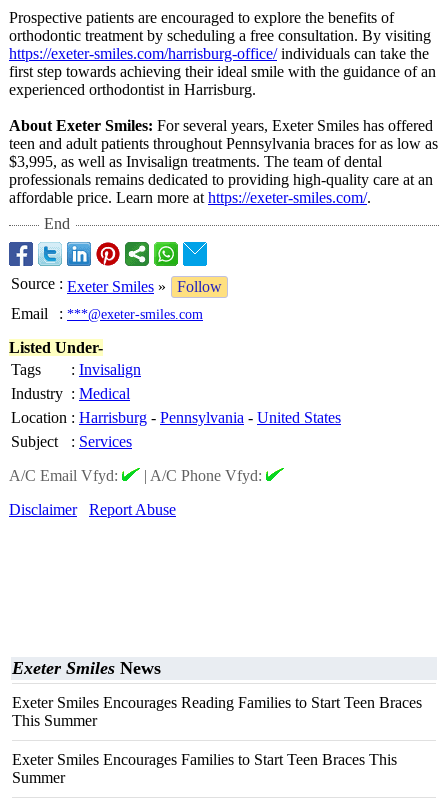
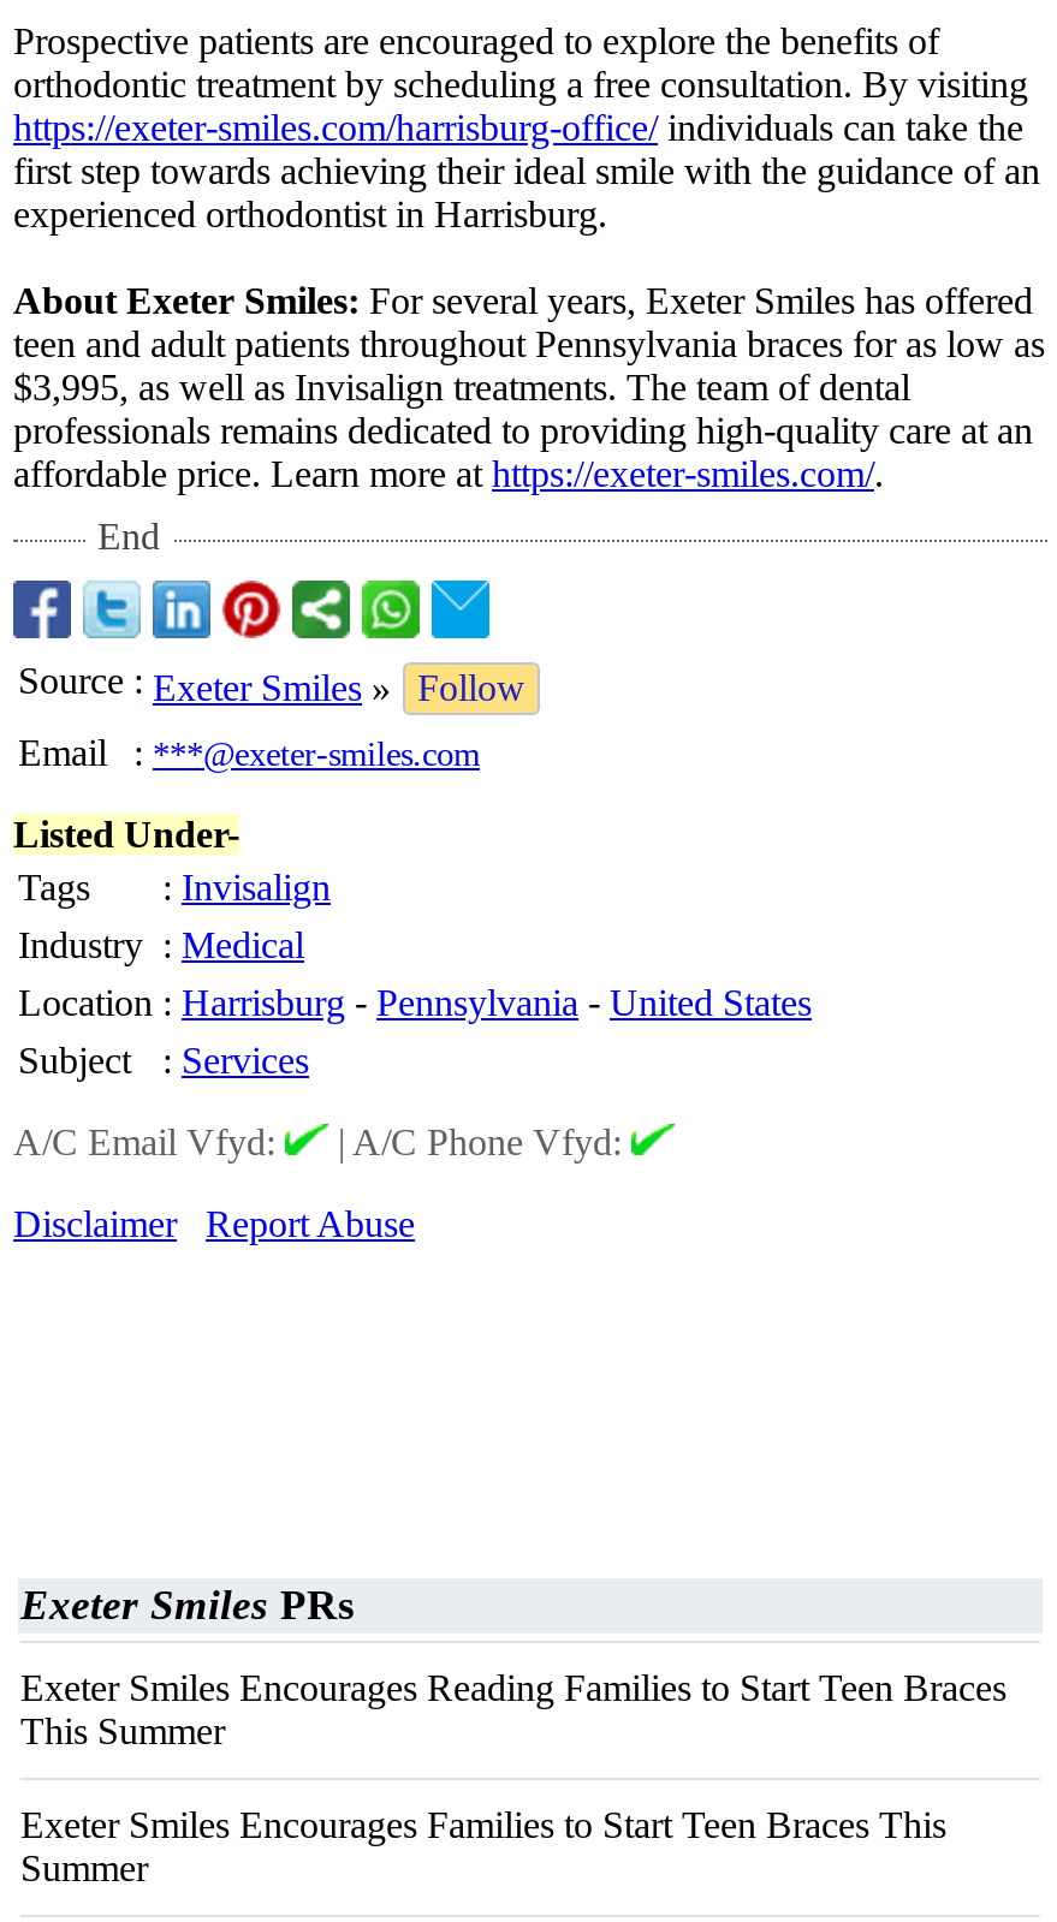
- Exeter Smiles News
+ Exeter Smiles PRs
